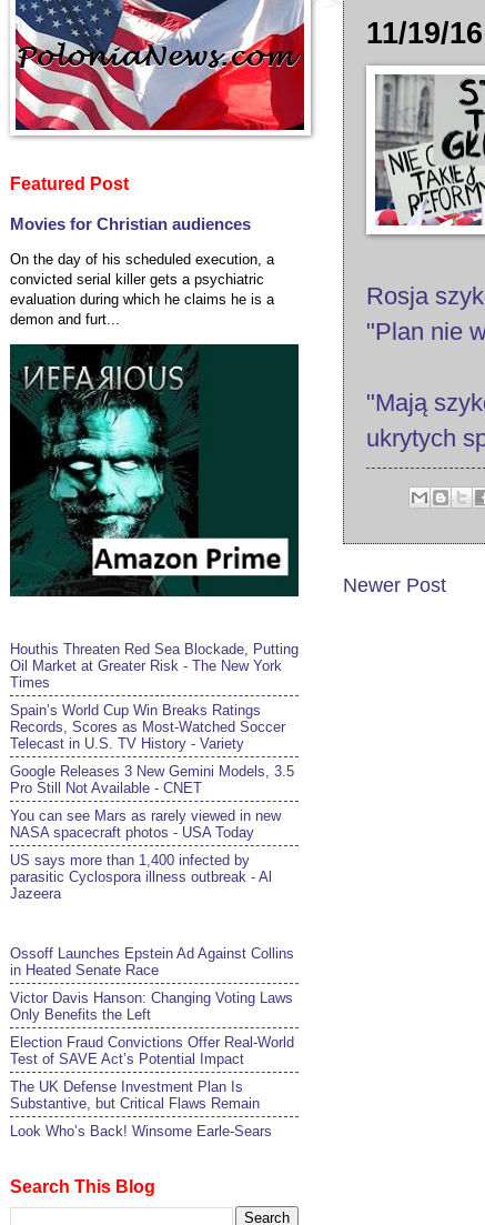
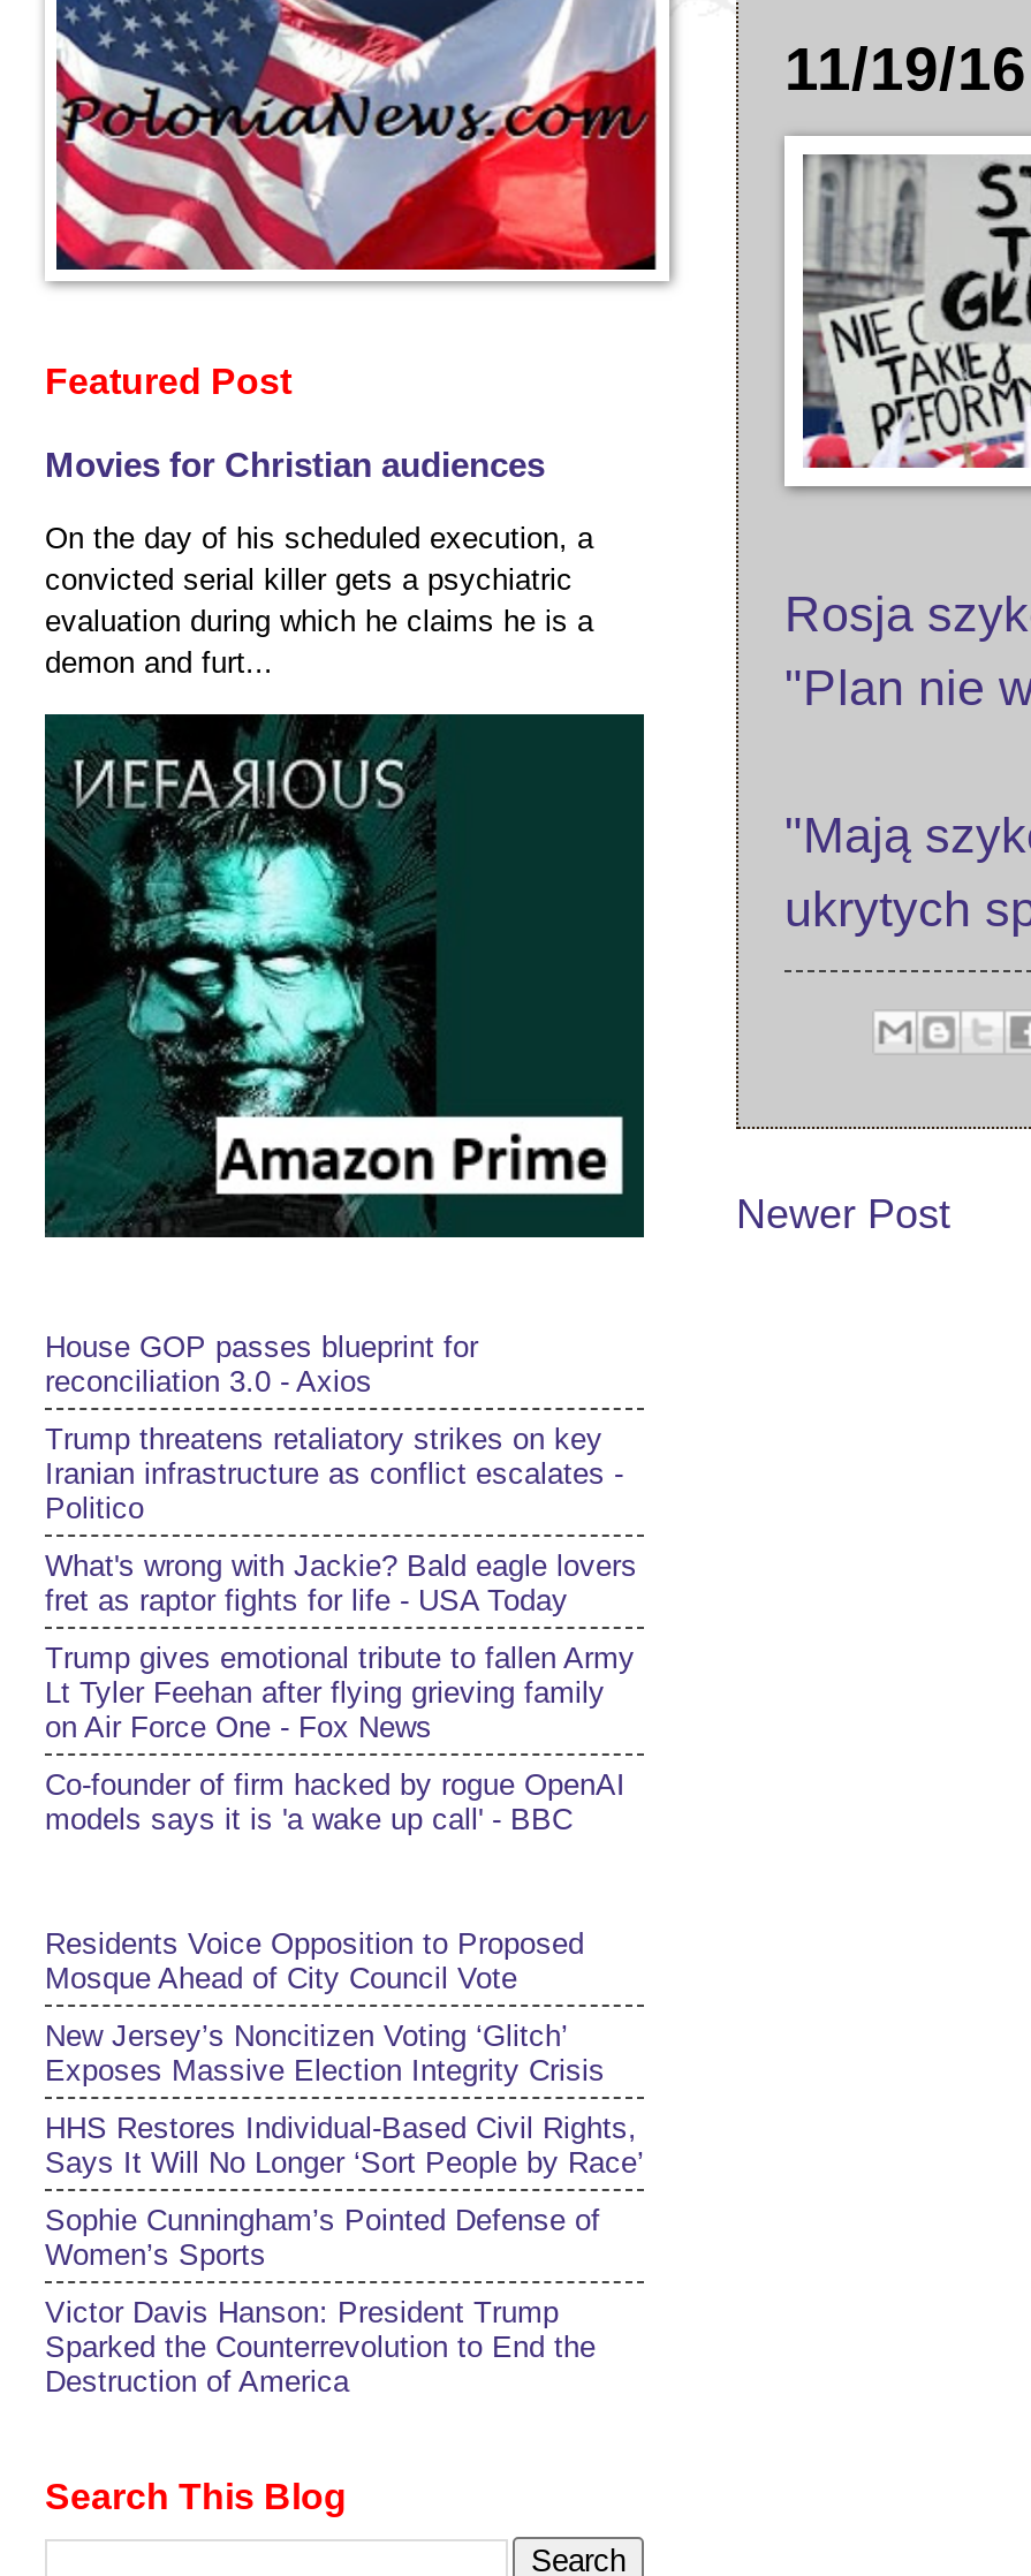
- Houthis Threaten Red Sea Blockade, Putting
- Oil Market at Greater Risk - The New York
- Times
+ House GOP passes blueprint for
+ reconciliation 3.0 - Axios

- Spain’s World Cup Win Breaks Ratings
- Records, Scores as Most-Watched Soccer
- Telecast in U.S. TV History - Variety
+ Trump threatens retaliatory strikes on key
+ Iranian infrastructure as conflict escalates -
+ Politico

- Google Releases 3 New Gemini Models, 3.5
- Pro Still Not Available - CNET
+ What's wrong with Jackie? Bald eagle lovers
+ fret as raptor fights for life - USA Today

- You can see Mars as rarely viewed in new
- NASA spacecraft photos - USA Today
+ Trump gives emotional tribute to fallen Army
+ Lt Tyler Feehan after flying grieving family
+ on Air Force One - Fox News

- US says more than 1,400 infected by
- parasitic Cyclospora illness outbreak - Al
- Jazeera
+ Co-founder of firm hacked by rogue OpenAI
+ models says it is 'a wake up call' - BBC

- Ossoff Launches Epstein Ad Against Collins
- in Heated Senate Race
+ Residents Voice Opposition to Proposed
+ Mosque Ahead of City Council Vote

- Victor Davis Hanson: Changing Voting Laws
- Only Benefits the Left
+ New Jersey’s Noncitizen Voting ‘Glitch’
+ Exposes Massive Election Integrity Crisis

- Election Fraud Convictions Offer Real-World
- Test of SAVE Act’s Potential Impact
+ HHS Restores Individual-Based Civil Rights,
+ Says It Will No Longer ‘Sort People by Race’

- The UK Defense Investment Plan Is
- Substantive, but Critical Flaws Remain
+ Sophie Cunningham’s Pointed Defense of
+ Women’s Sports

- Look Who’s Back! Winsome Earle-Sears
+ Victor Davis Hanson: President Trump
+ Sparked the Counterrevolution to End the
+ Destruction of America
